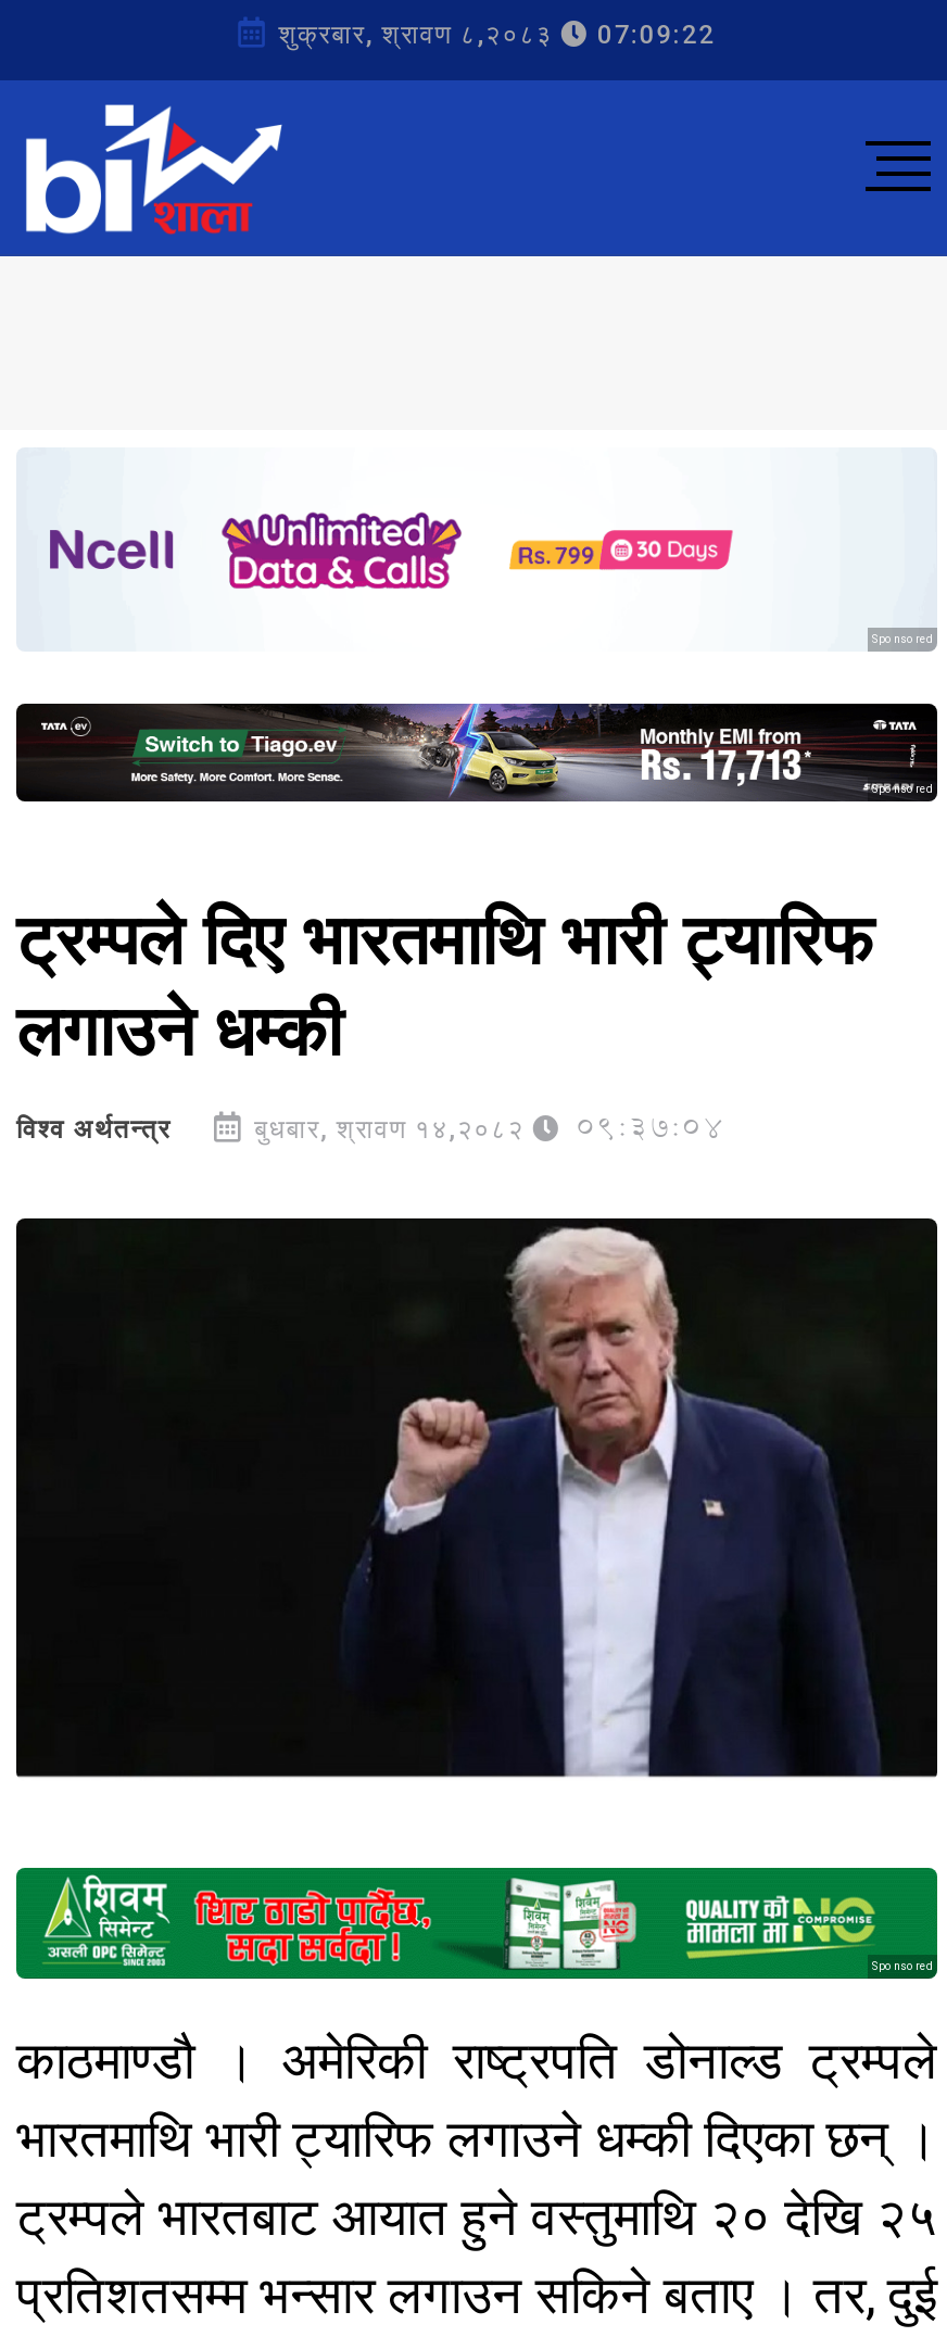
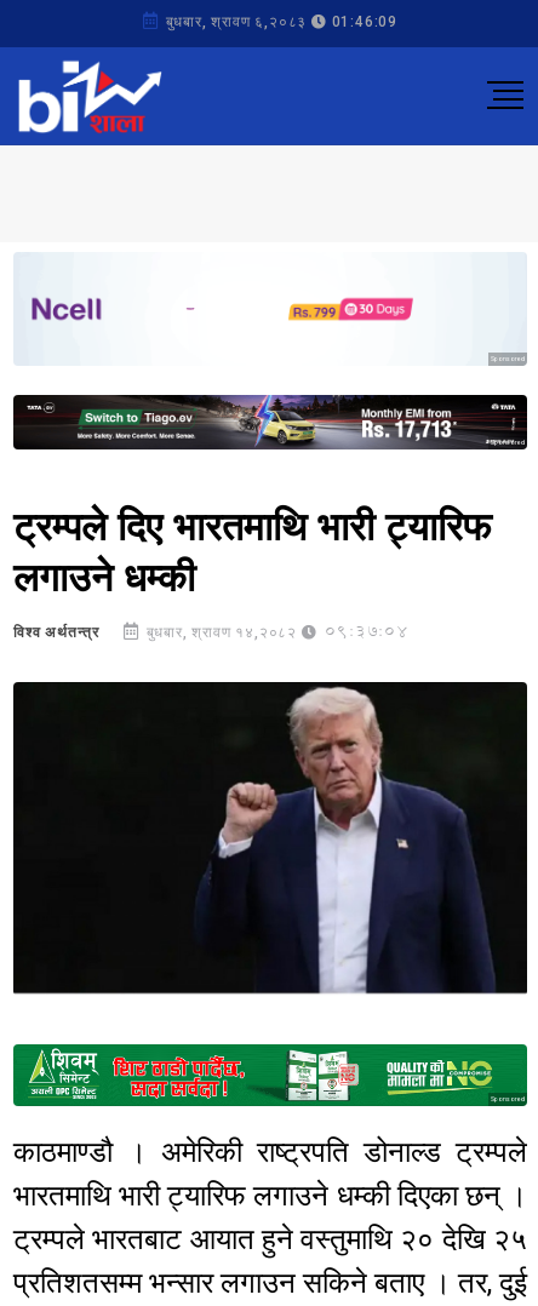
- शुक्रबार, श्रावण ८,२०८३
+ बुधबार, श्रावण ६,२०८३

- 07:09:22
+ 01:46:09

- [image]
